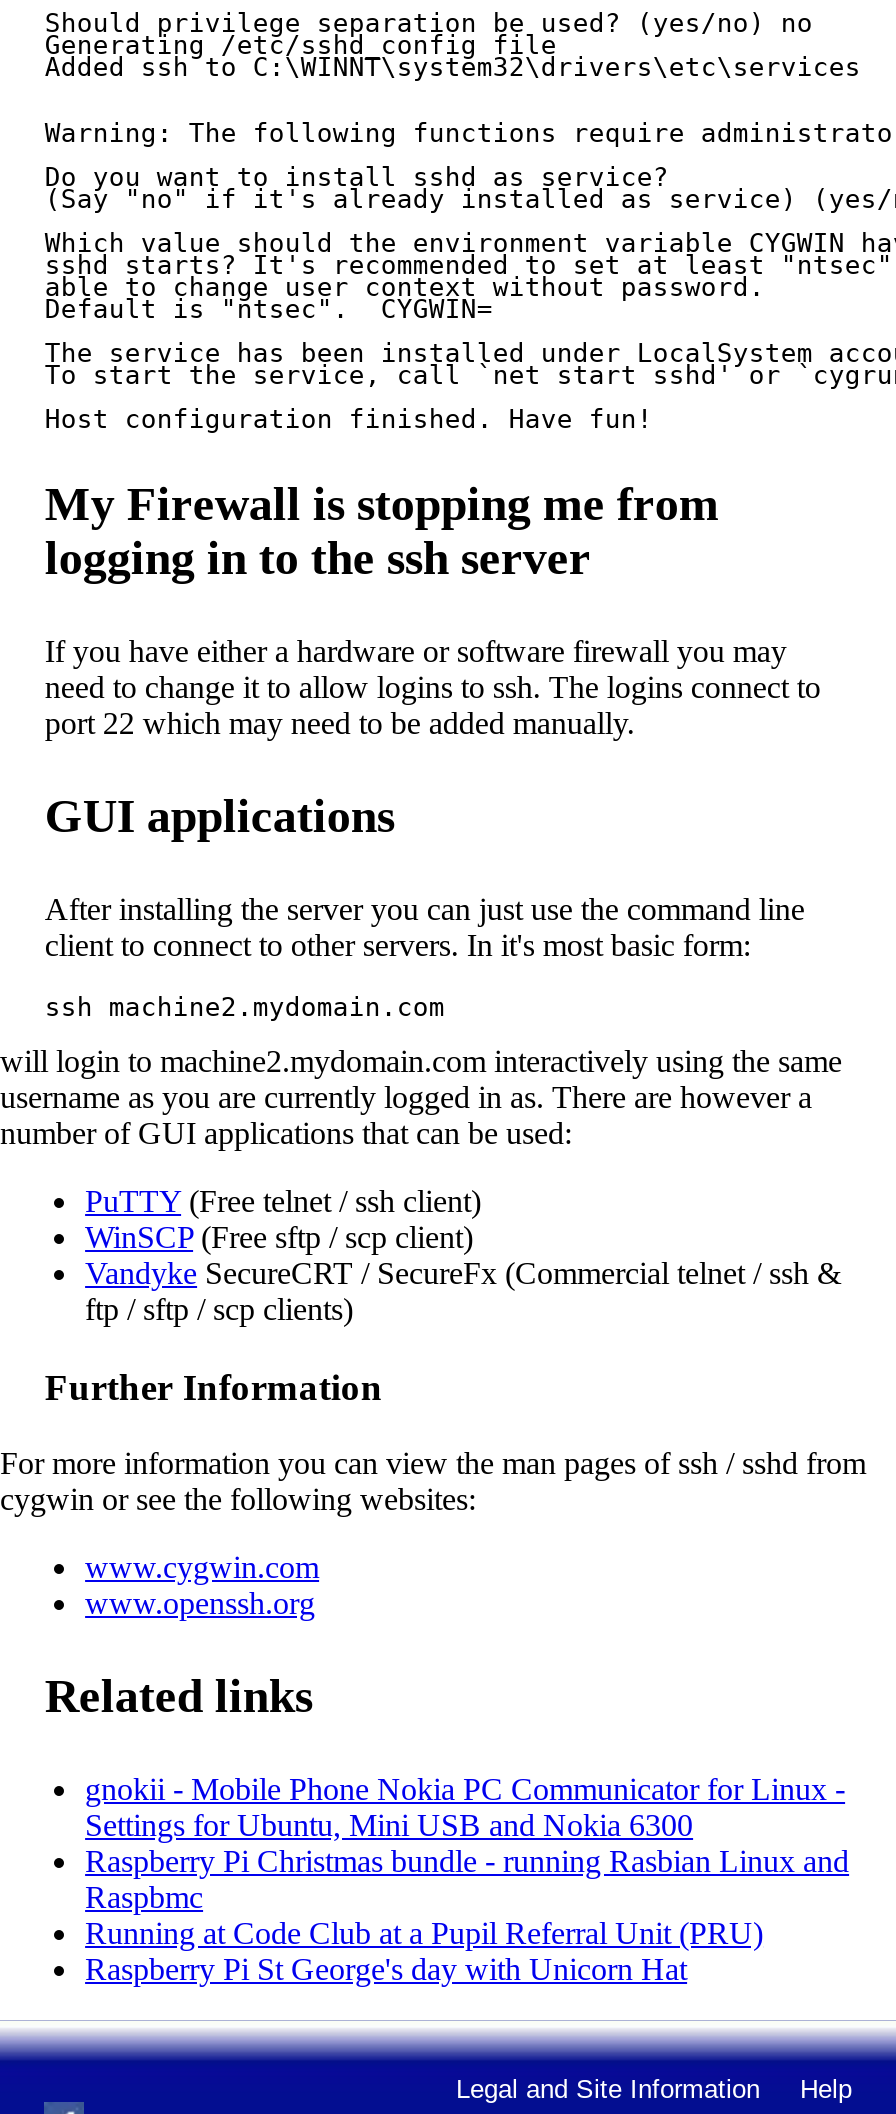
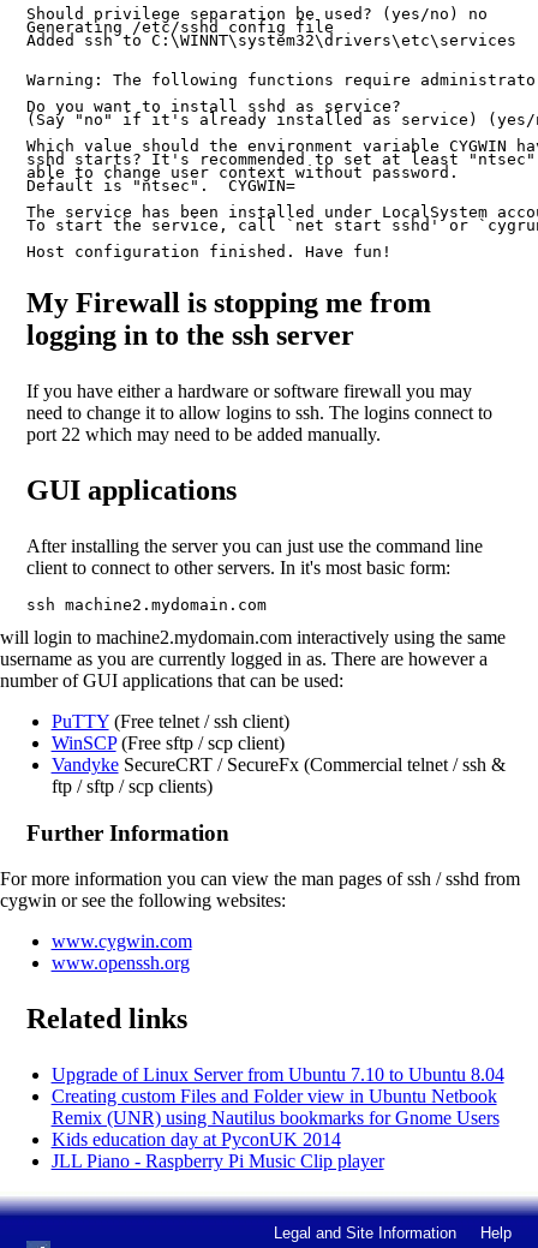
- gnokii - Mobile Phone Nokia PC Communicator for Linux -
- Settings for Ubuntu, Mini USB and Nokia 6300
- Raspberry Pi Christmas bundle - running Rasbian Linux and
- Raspbmc
- Running at Code Club at a Pupil Referral Unit (PRU)
- Raspberry Pi St George's day with Unicorn Hat
+ Upgrade of Linux Server from Ubuntu 7.10 to Ubuntu 8.04
+ Creating custom Files and Folder view in Ubuntu Netbook
+ Remix (UNR) using Nautilus bookmarks for Gnome Users
+ Kids education day at PyconUK 2014
+ JLL Piano - Raspberry Pi Music Clip player
